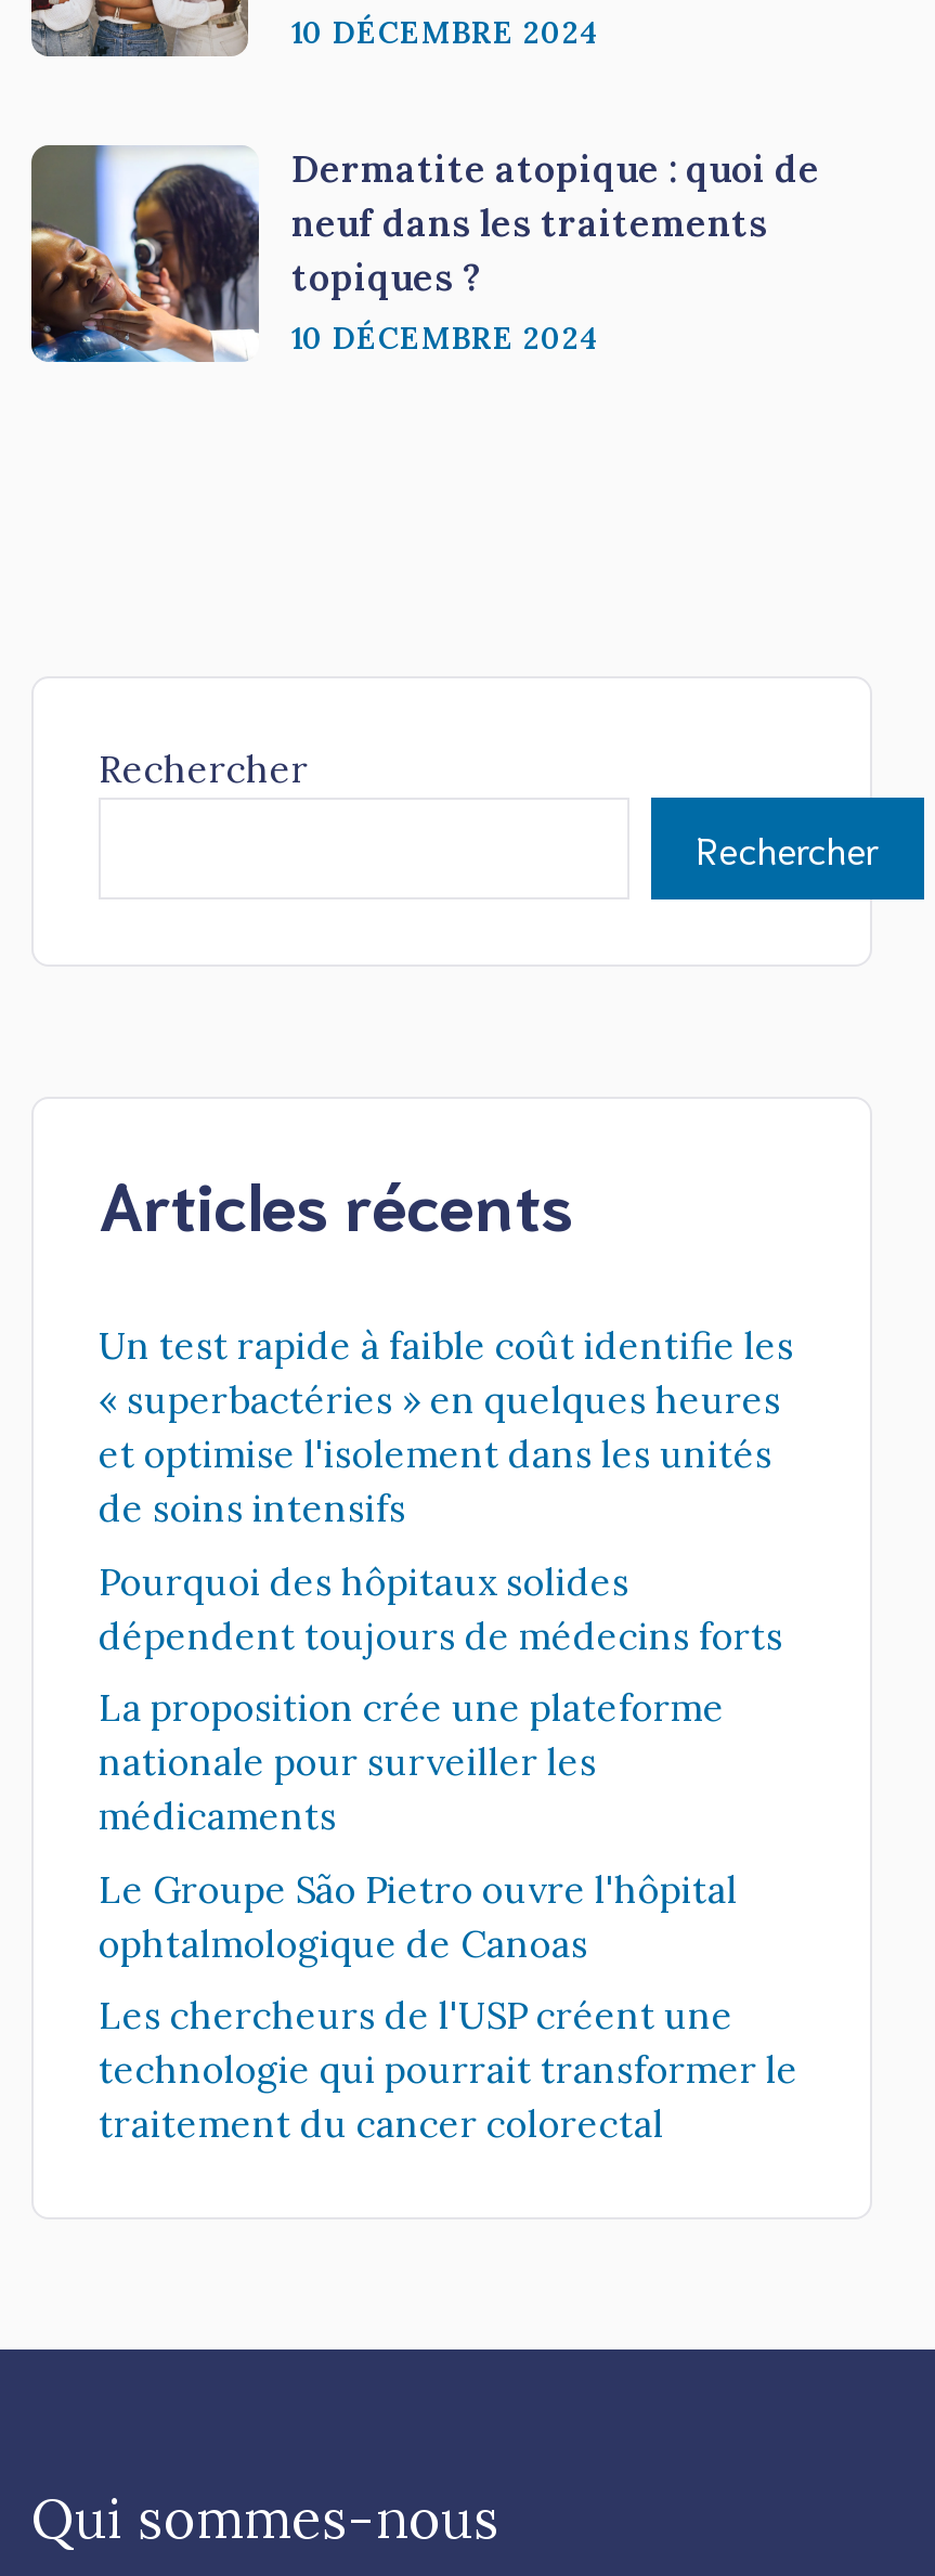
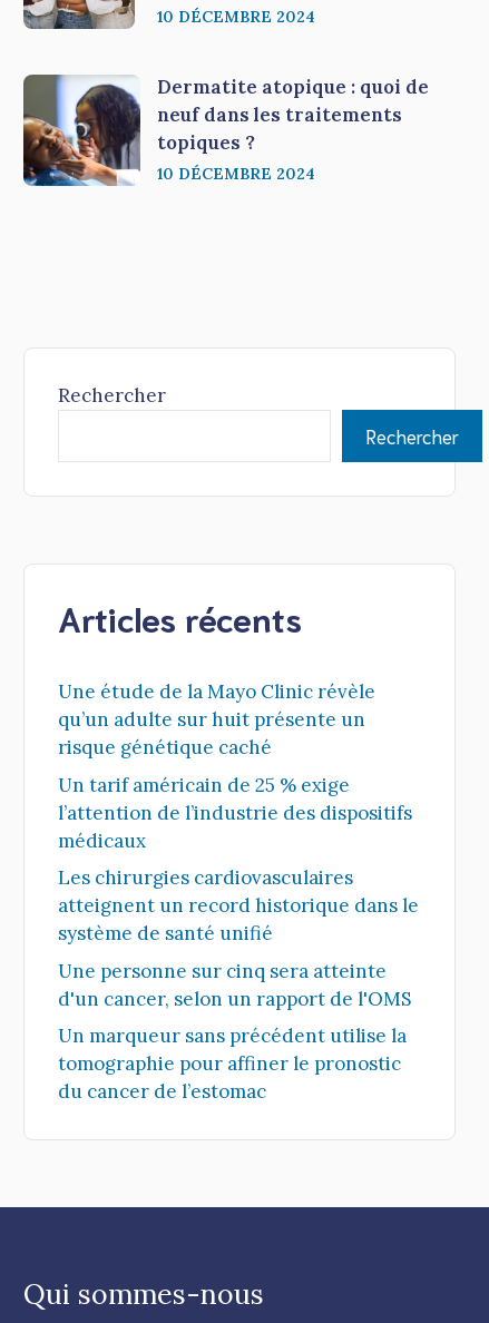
- Un test rapide à faible coût identifie les
- « superbactéries » en quelques heures
- et optimise l'isolement dans les unités
- de soins intensifs
+ Une étude de la Mayo Clinic révèle
+ qu’un adulte sur huit présente un
+ risque génétique caché

- Pourquoi des hôpitaux solides
- dépendent toujours de médecins forts
+ Un tarif américain de 25 % exige
+ l’attention de l’industrie des dispositifs
+ médicaux

- La proposition crée une plateforme
- nationale pour surveiller les
- médicaments
+ Les chirurgies cardiovasculaires
+ atteignent un record historique dans le
+ système de santé unifié

- Le Groupe São Pietro ouvre l'hôpital
- ophtalmologique de Canoas
+ Une personne sur cinq sera atteinte
+ d'un cancer, selon un rapport de l'OMS

- Les chercheurs de l'USP créent une
- technologie qui pourrait transformer le
- traitement du cancer colorectal
+ Un marqueur sans précédent utilise la
+ tomographie pour affiner le pronostic
+ du cancer de l’estomac
